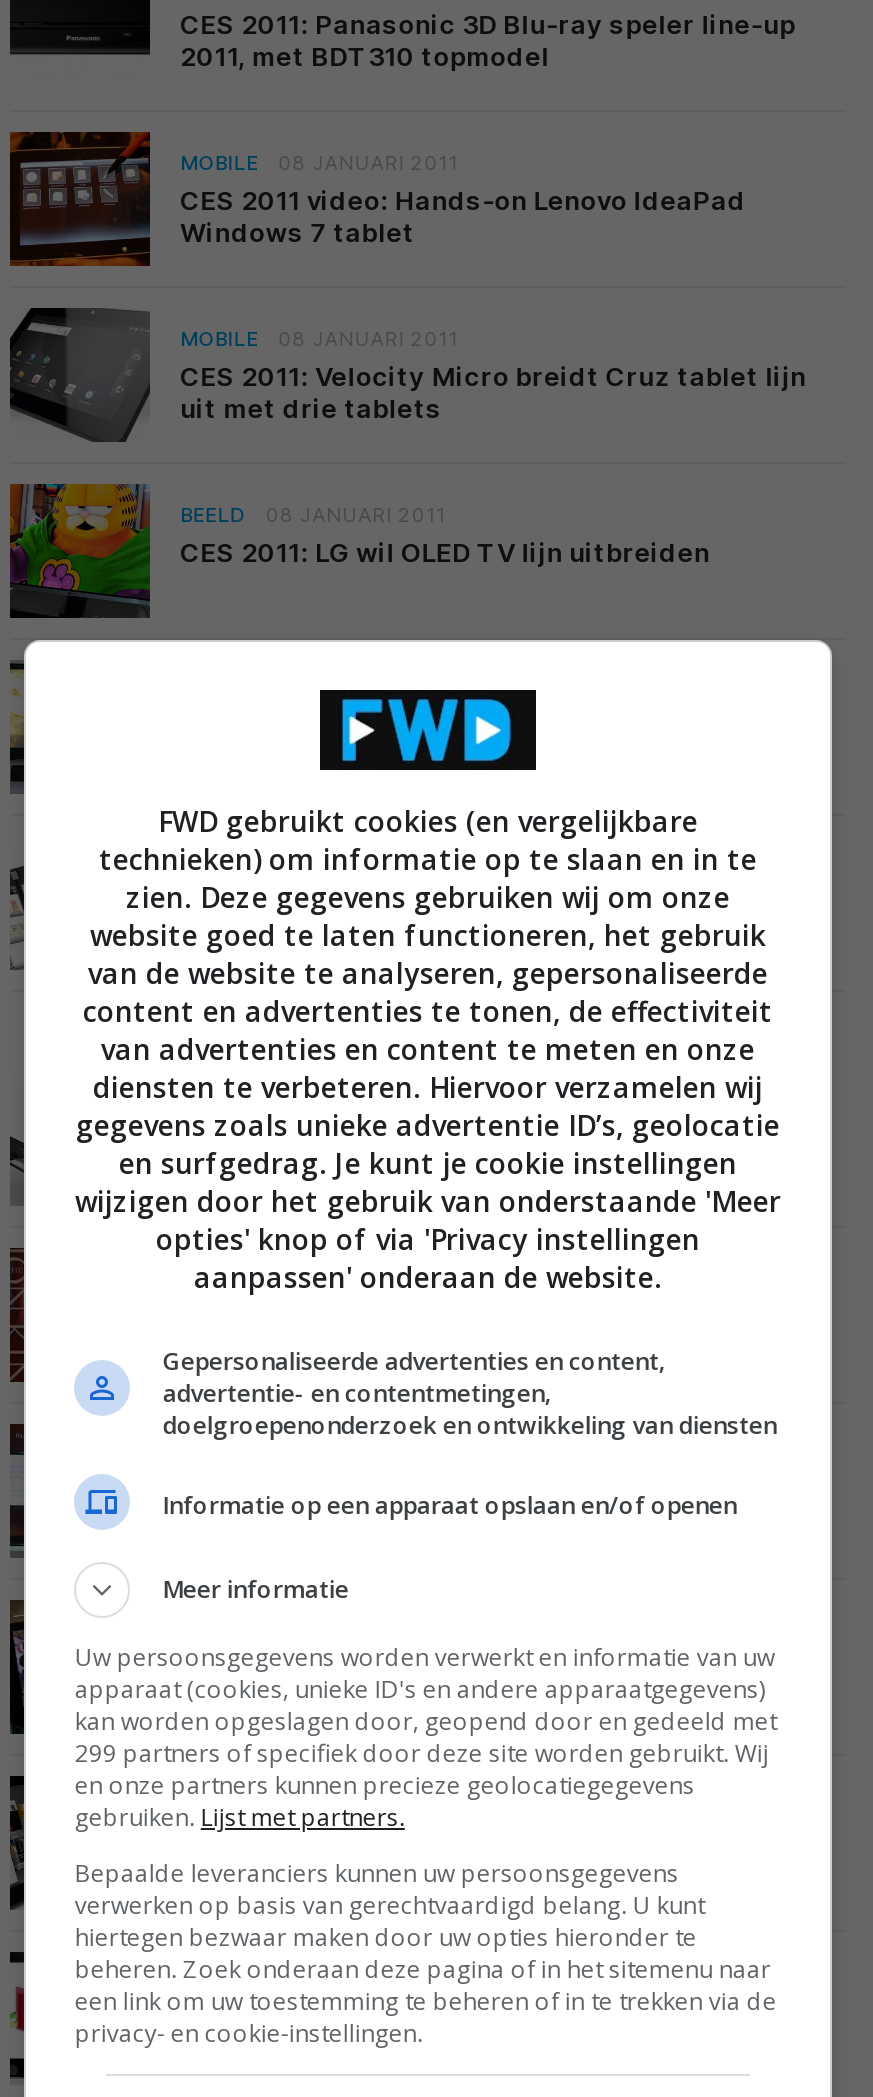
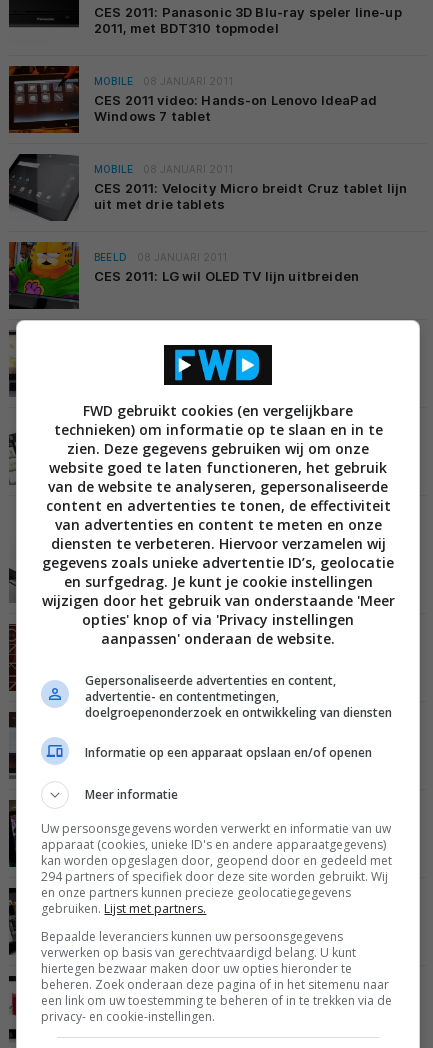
- 299 partners of specifiek door deze site worden gebruikt. Wij
+ 294 partners of specifiek door deze site worden gebruikt. Wij
